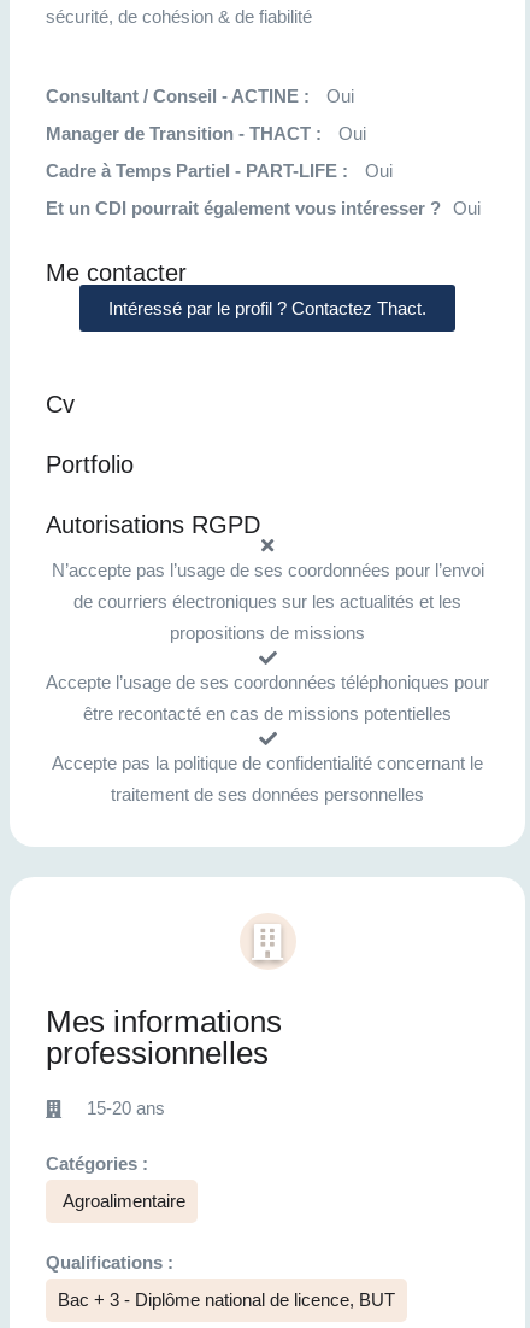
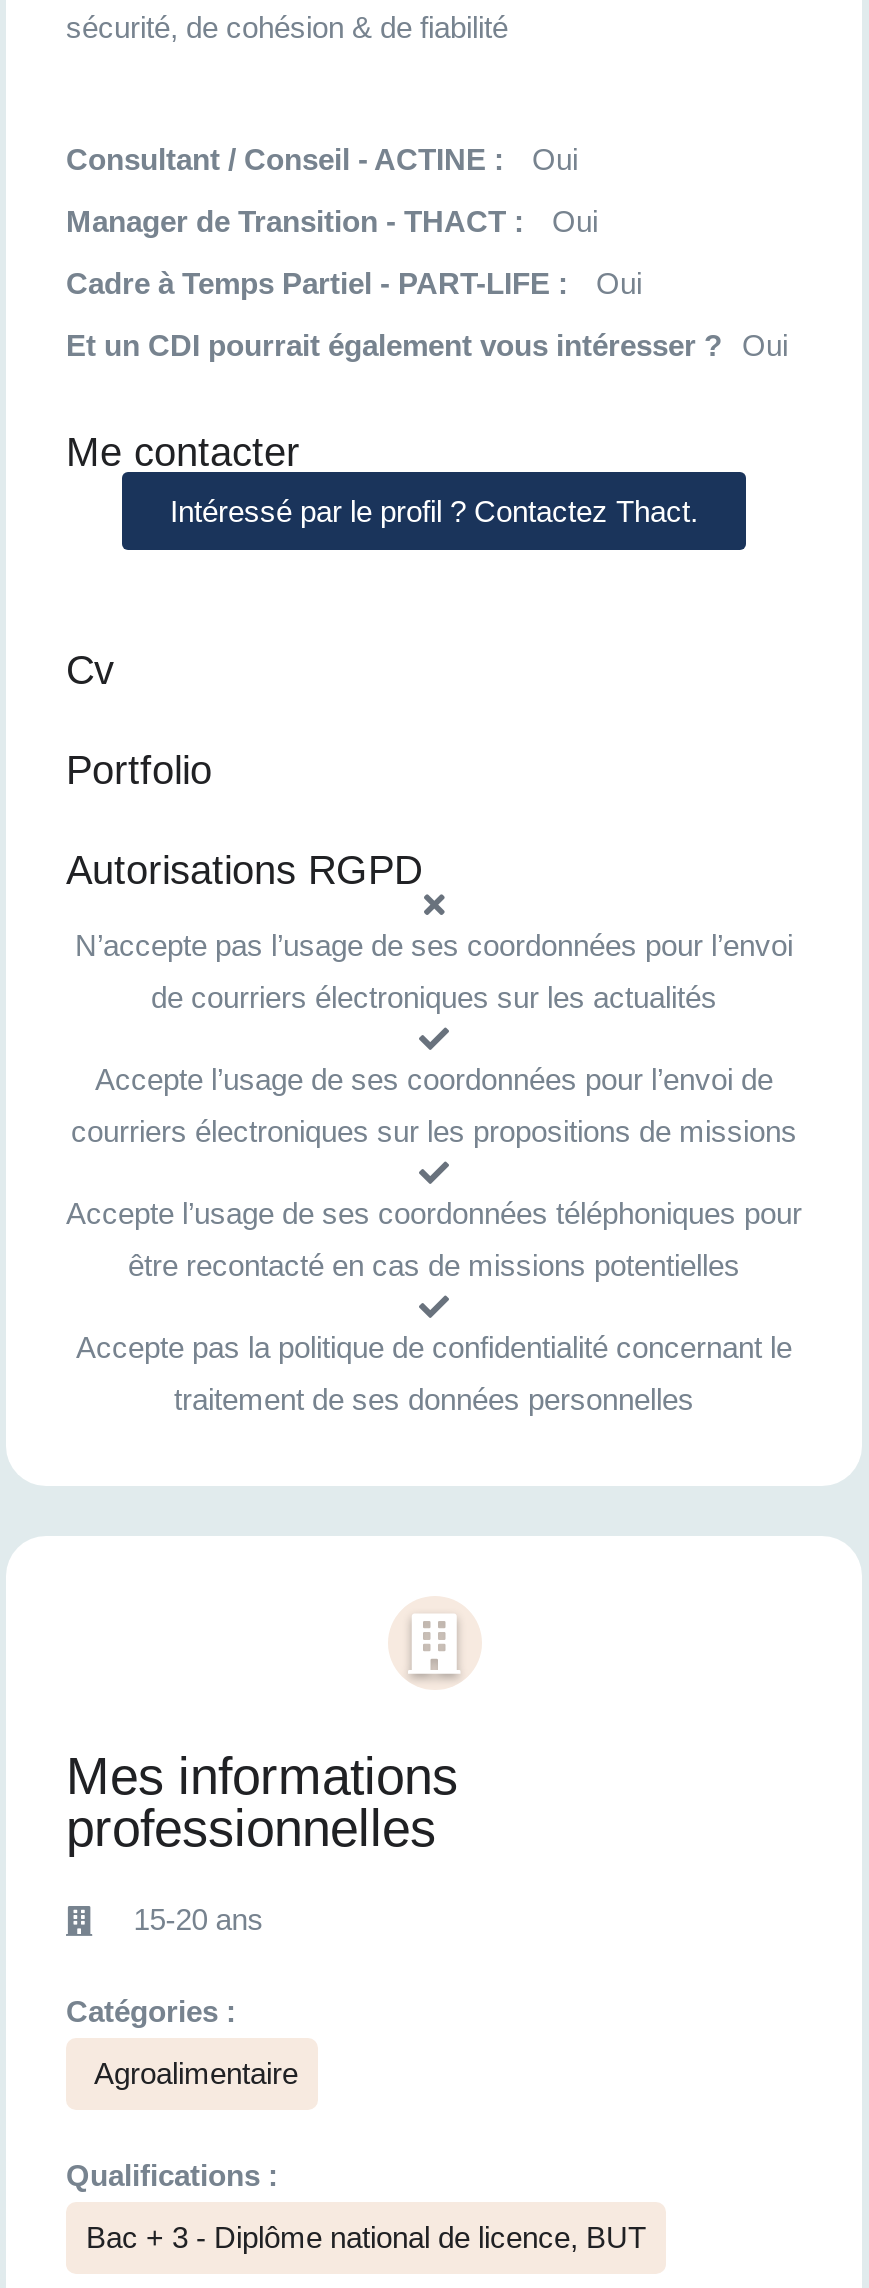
- de courriers électroniques sur les actualités et les
- propositions de missions
+ de courriers électroniques sur les actualités
+ Accepte l’usage de ses coordonnées pour l’envoi de
+ courriers électroniques sur les propositions de missions
